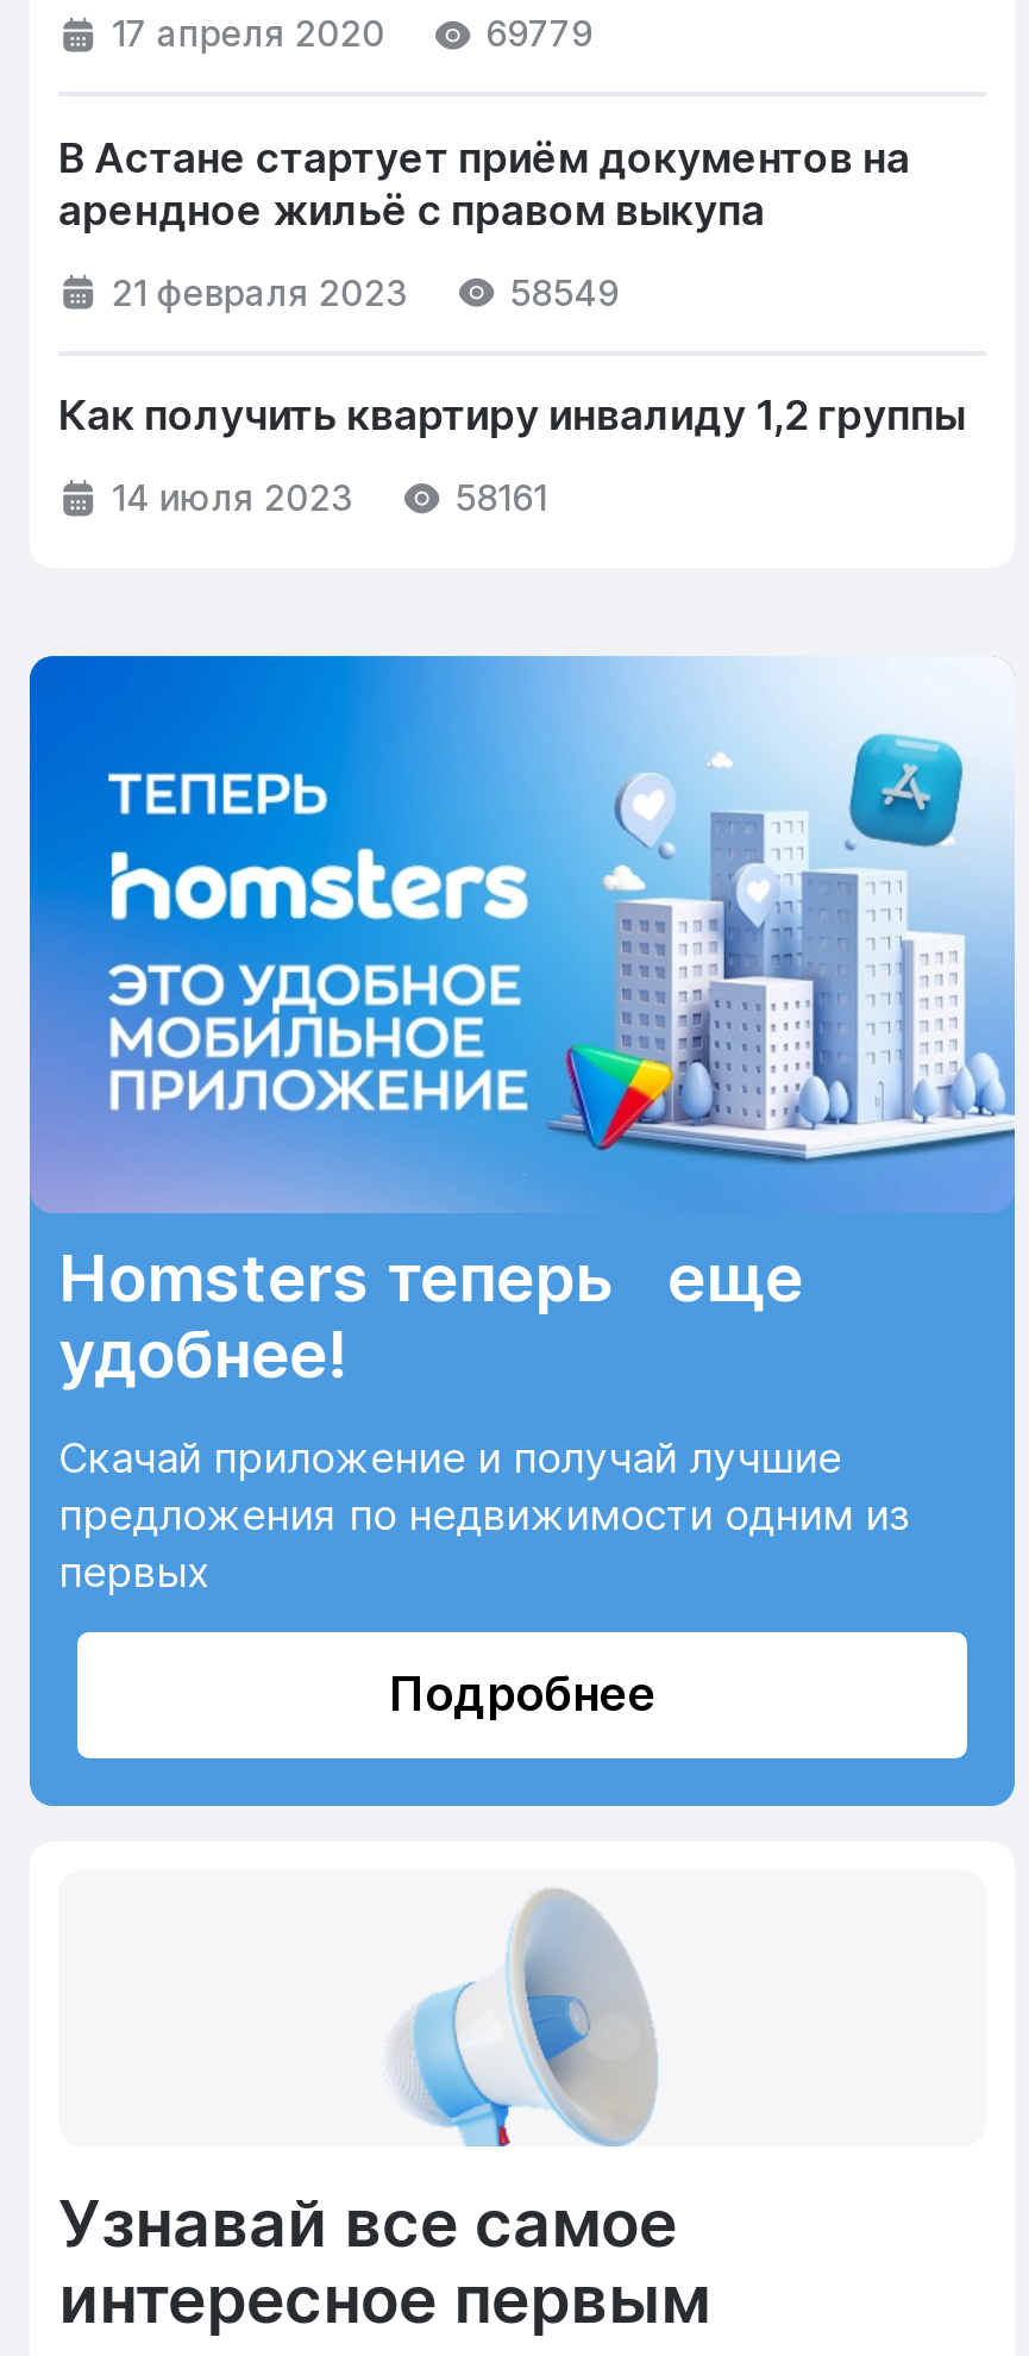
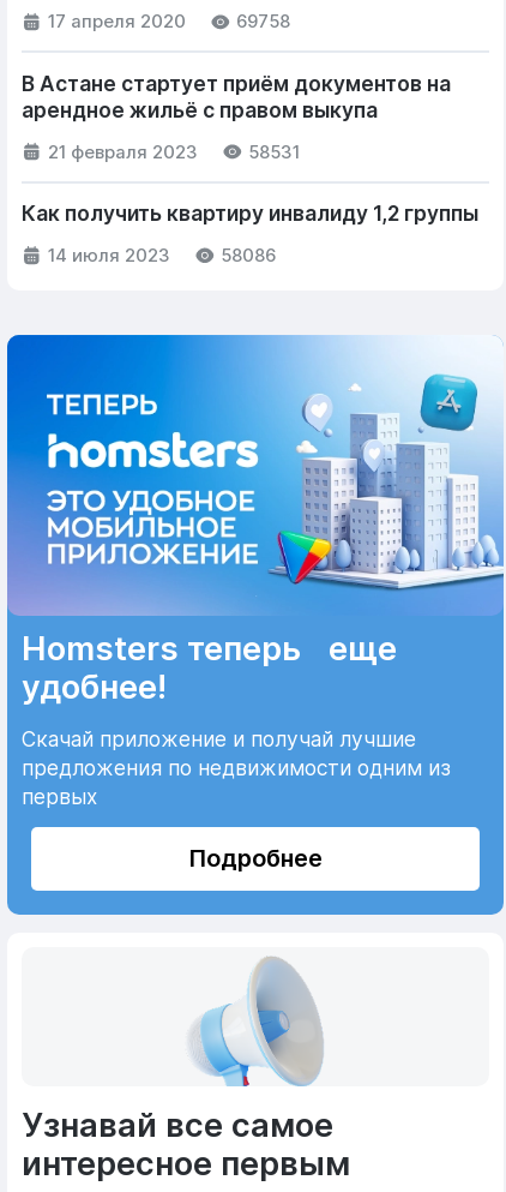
- 69779
+ 69758

- 58549
+ 58531

- 58161
+ 58086
